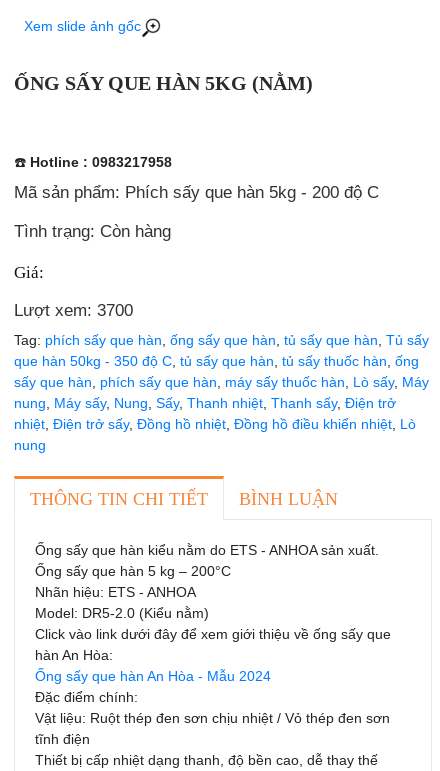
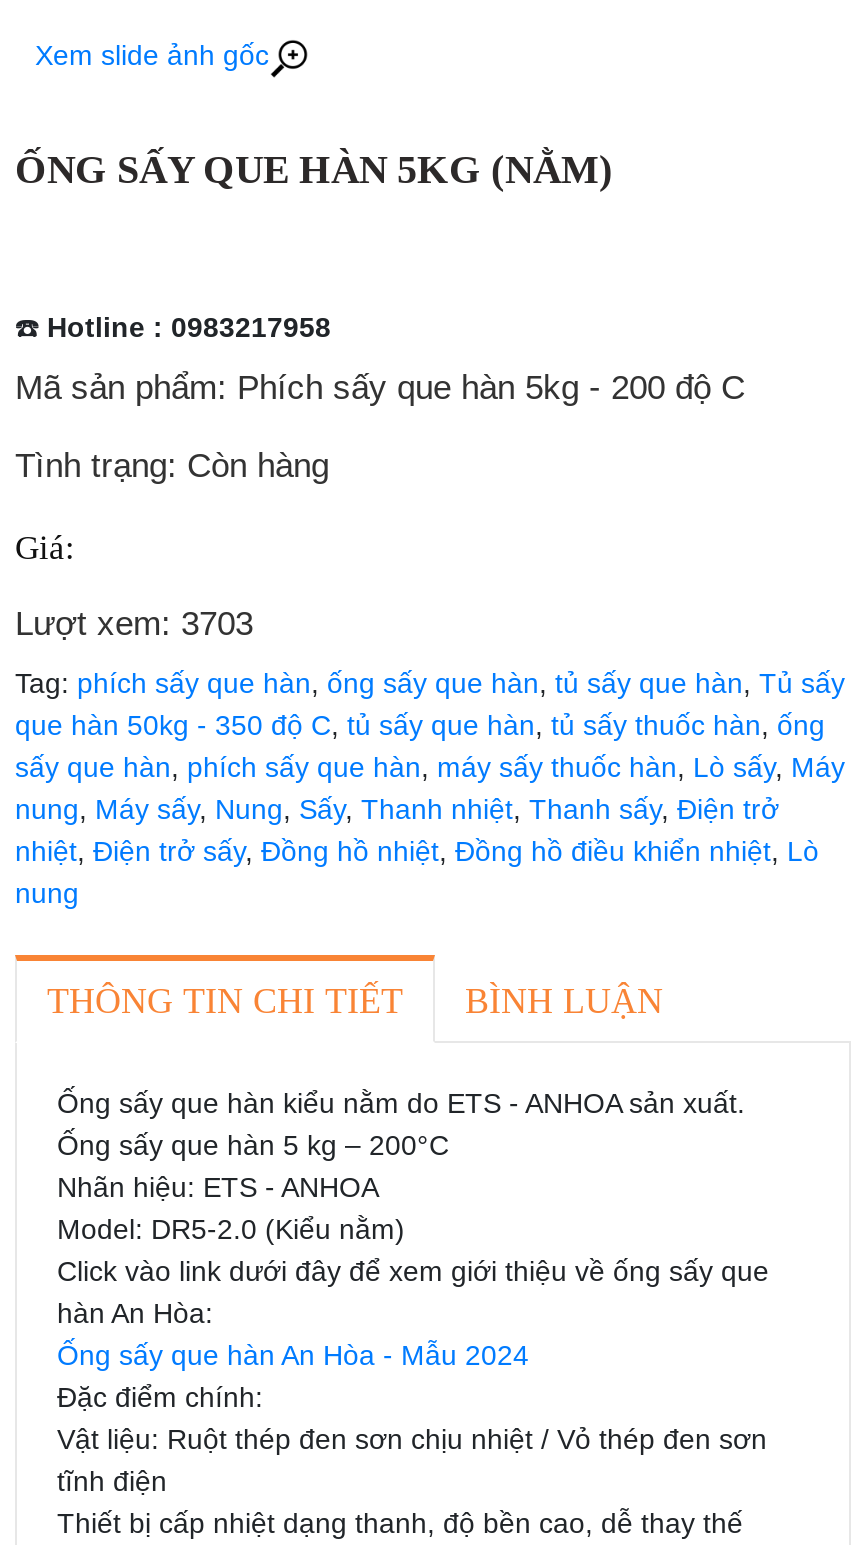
- Lượt xem: 3700
+ Lượt xem: 3703
